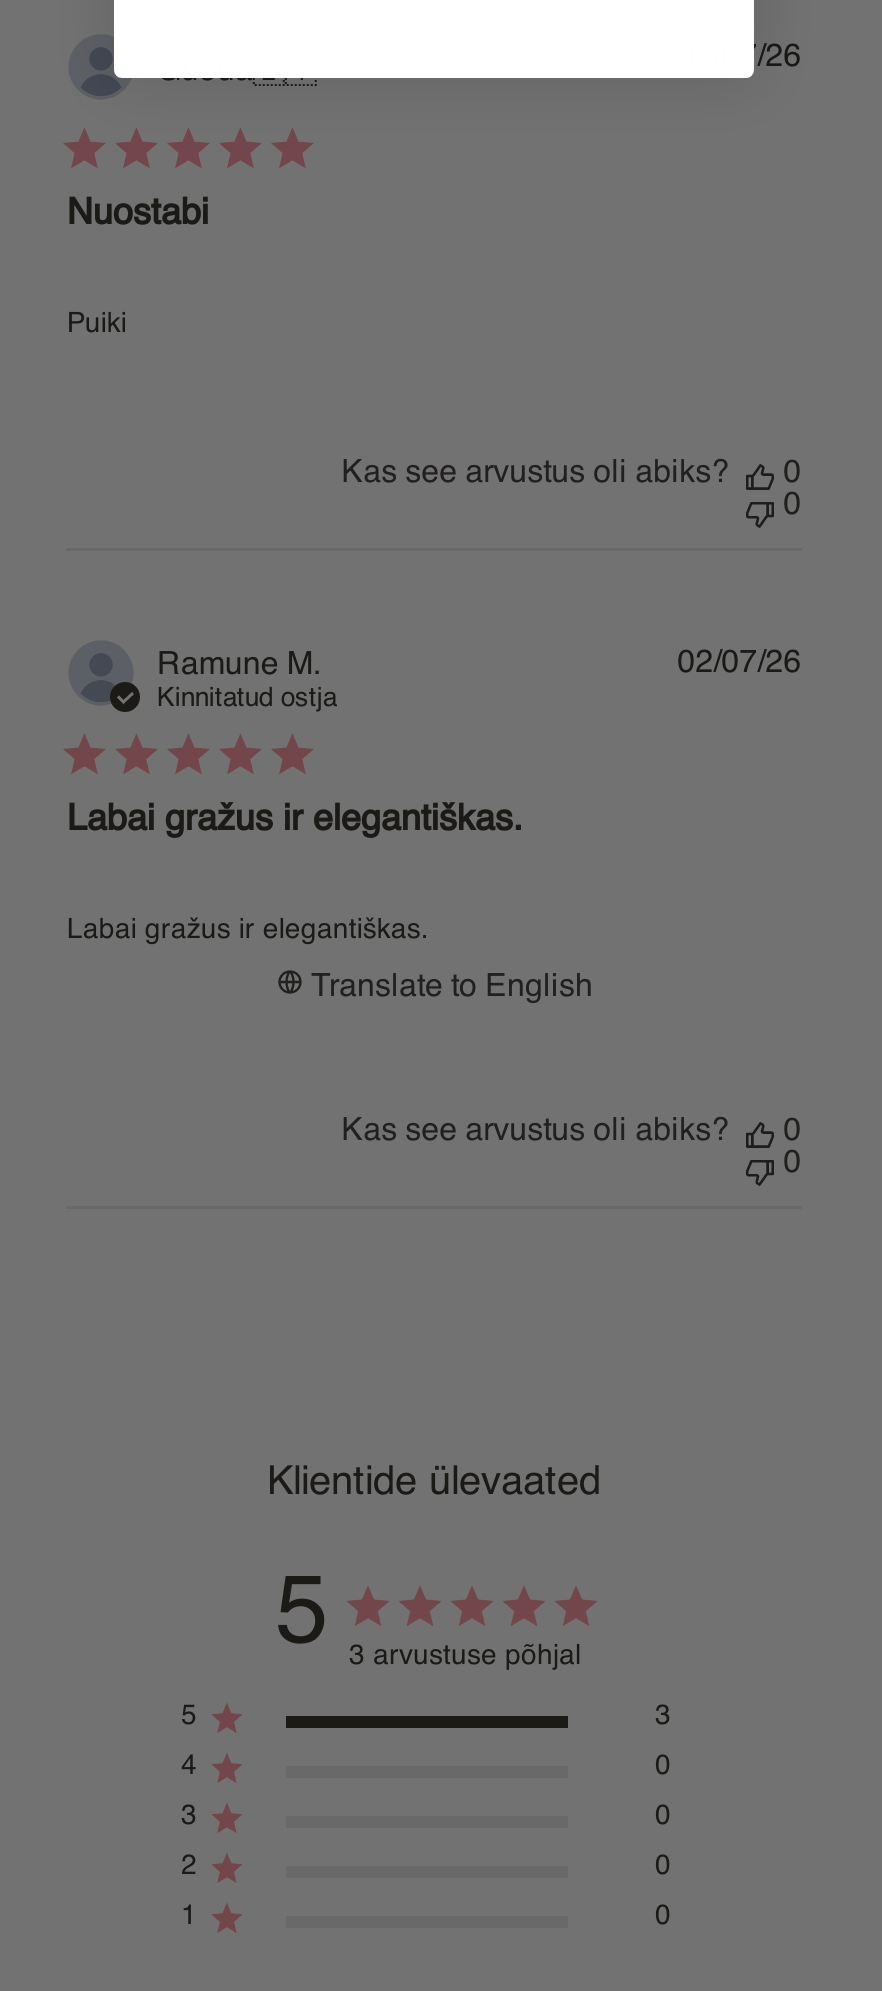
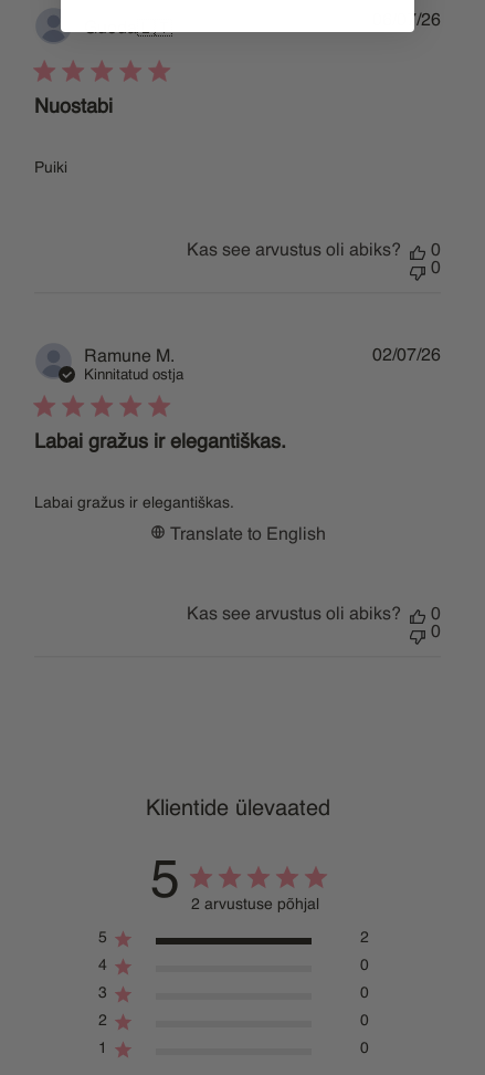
- 3 arvustuse põhjal
+ 2 arvustuse põhjal

- 3
+ 2
